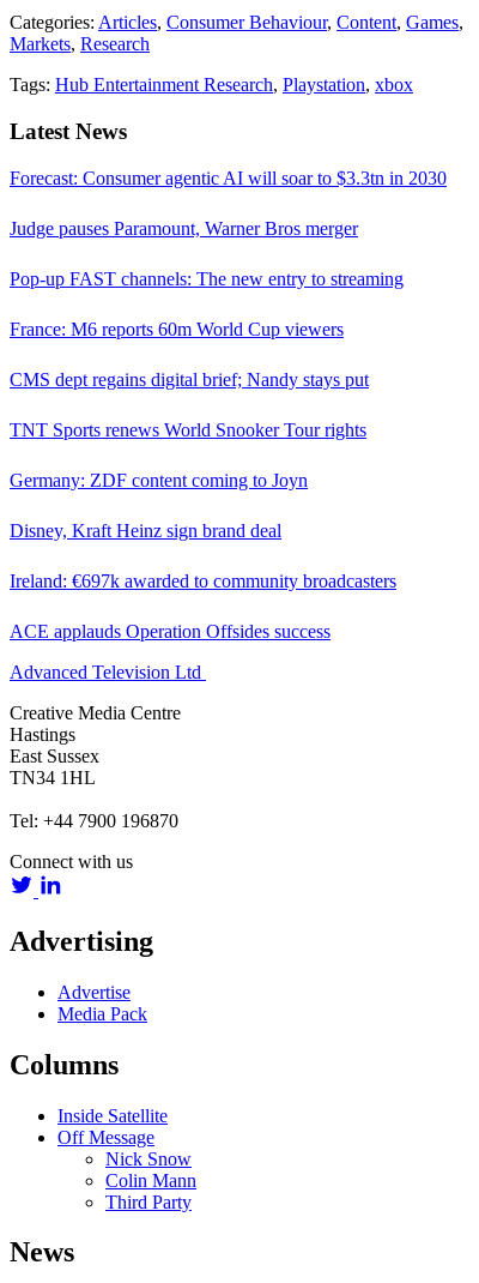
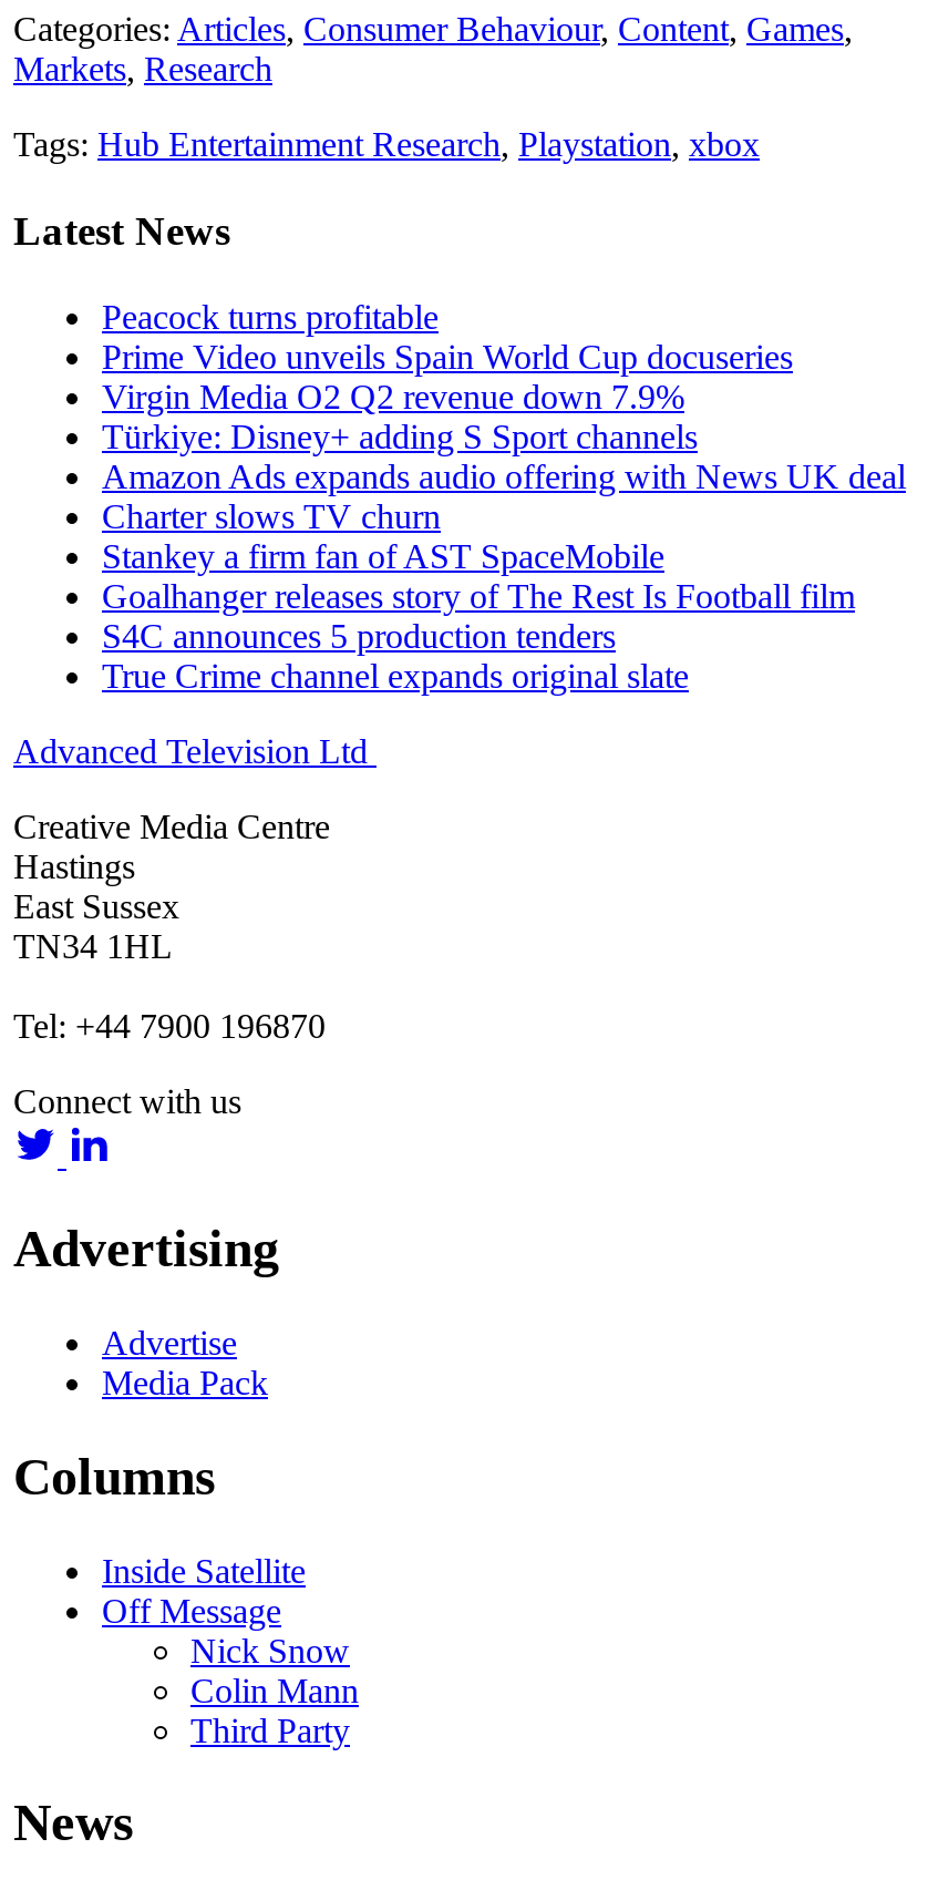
- Forecast: Consumer agentic AI will soar to $3.3tn in 2030
- Judge pauses Paramount, Warner Bros merger
- Pop-up FAST channels: The new entry to streaming
- France: M6 reports 60m World Cup viewers
- CMS dept regains digital brief; Nandy stays put
- TNT Sports renews World Snooker Tour rights
- Germany: ZDF content coming to Joyn
- Disney, Kraft Heinz sign brand deal
- Ireland: €697k awarded to community broadcasters
- ACE applauds Operation Offsides success
+ Peacock turns profitable
+ Prime Video unveils Spain World Cup docuseries
+ Virgin Media O2 Q2 revenue down 7.9%
+ Türkiye: Disney+ adding S Sport channels
+ Amazon Ads expands audio offering with News UK deal
+ Charter slows TV churn
+ Stankey a firm fan of AST SpaceMobile
+ Goalhanger releases story of The Rest Is Football film
+ S4C announces 5 production tenders
+ True Crime channel expands original slate
